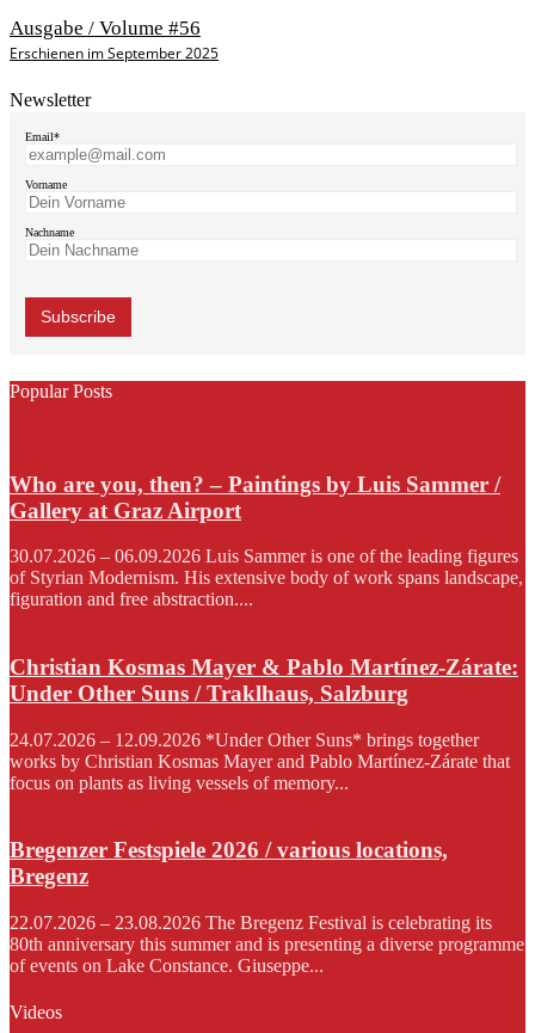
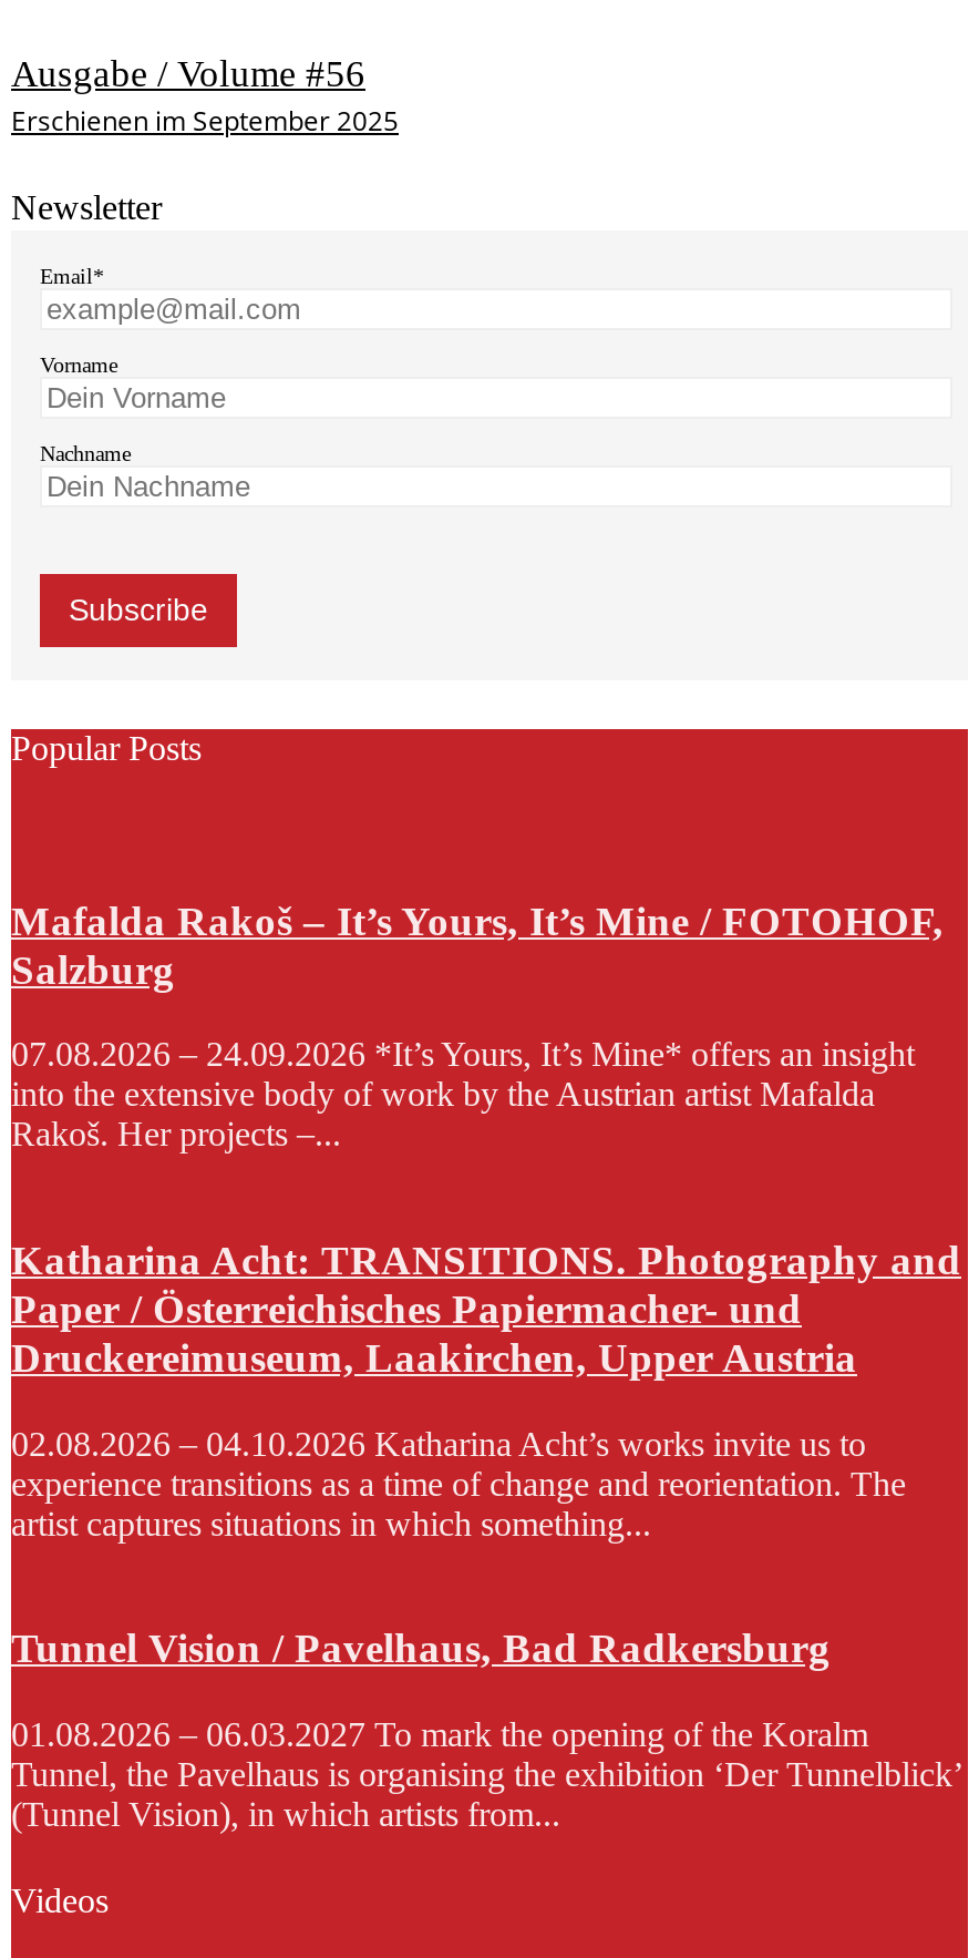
- Who are you, then? – Paintings by Luis Sammer /
- Gallery at Graz Airport
+ Mafalda Rakoš – It’s Yours, It’s Mine / FOTOHOF,
+ Salzburg

- 30.07.2026 – 06.09.2026 Luis Sammer is one of the leading figures
- of Styrian Modernism. His extensive body of work spans landscape,
- figuration and free abstraction....
+ 07.08.2026 – 24.09.2026 *It’s Yours, It’s Mine* offers an insight
+ into the extensive body of work by the Austrian artist Mafalda
+ Rakoš. Her projects –...

- Christian Kosmas Mayer & Pablo Martínez-Zárate:
- Under Other Suns / Traklhaus, Salzburg
+ Katharina Acht: TRANSITIONS. Photography and
+ Paper / Österreichisches Papiermacher- und
+ Druckereimuseum, Laakirchen, Upper Austria

- 24.07.2026 – 12.09.2026 *Under Other Suns* brings together
- works by Christian Kosmas Mayer and Pablo Martínez-Zárate that
- focus on plants as living vessels of memory...
+ 02.08.2026 – 04.10.2026 Katharina Acht’s works invite us to
+ experience transitions as a time of change and reorientation. The
+ artist captures situations in which something...

- Bregenzer Festspiele 2026 / various locations,
- Bregenz
+ Tunnel Vision / Pavelhaus, Bad Radkersburg

- 22.07.2026 – 23.08.2026 The Bregenz Festival is celebrating its
- 80th anniversary this summer and is presenting a diverse programme
- of events on Lake Constance. Giuseppe...
+ 01.08.2026 – 06.03.2027 To mark the opening of the Koralm
+ Tunnel, the Pavelhaus is organising the exhibition ‘Der Tunnelblick’
+ (Tunnel Vision), in which artists from...
